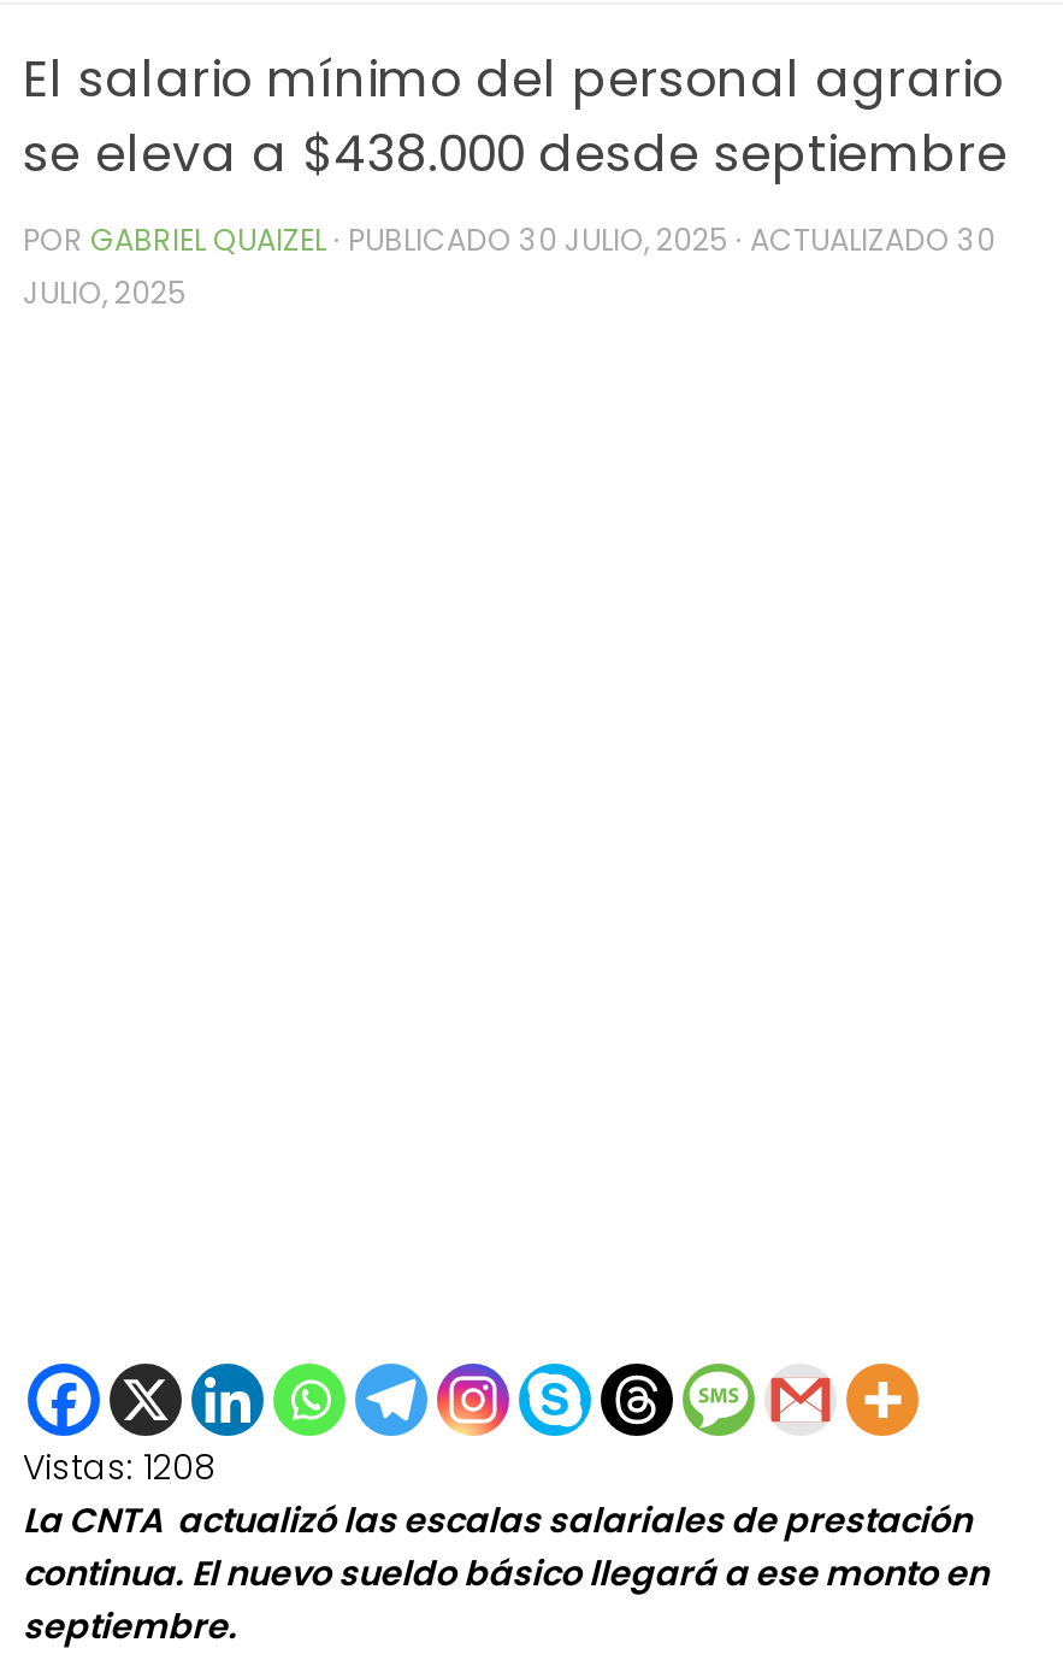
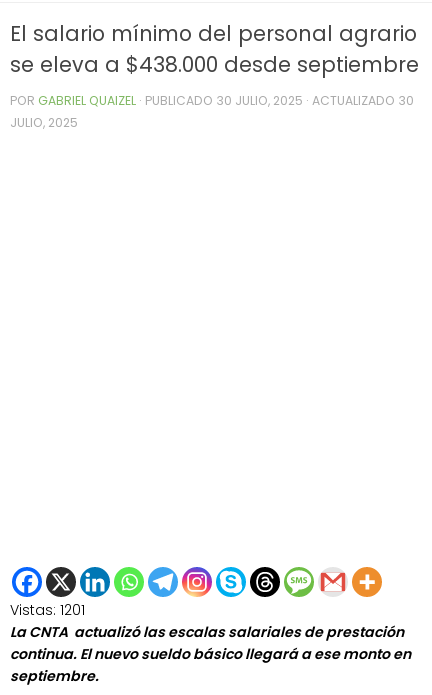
- Vistas: 1208
+ Vistas: 1201
